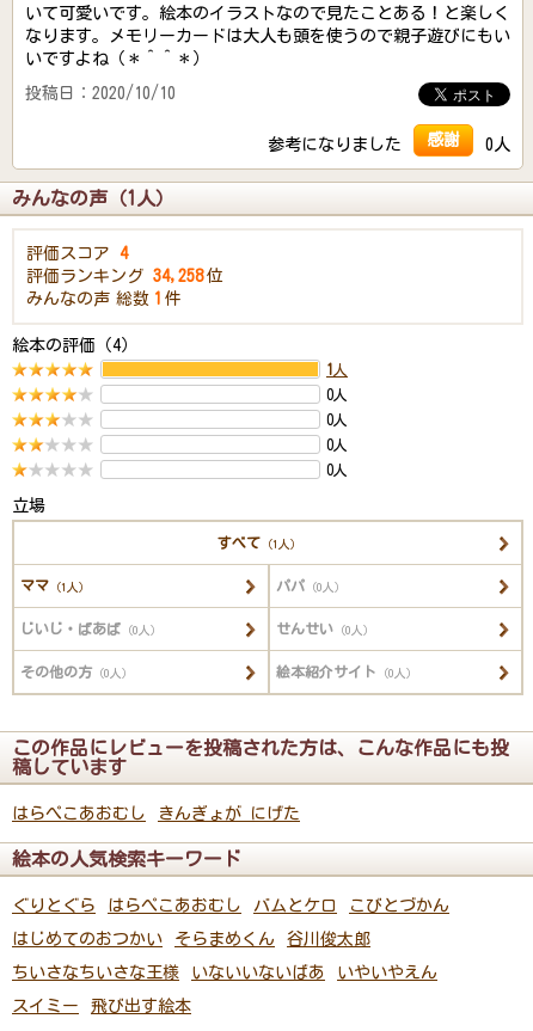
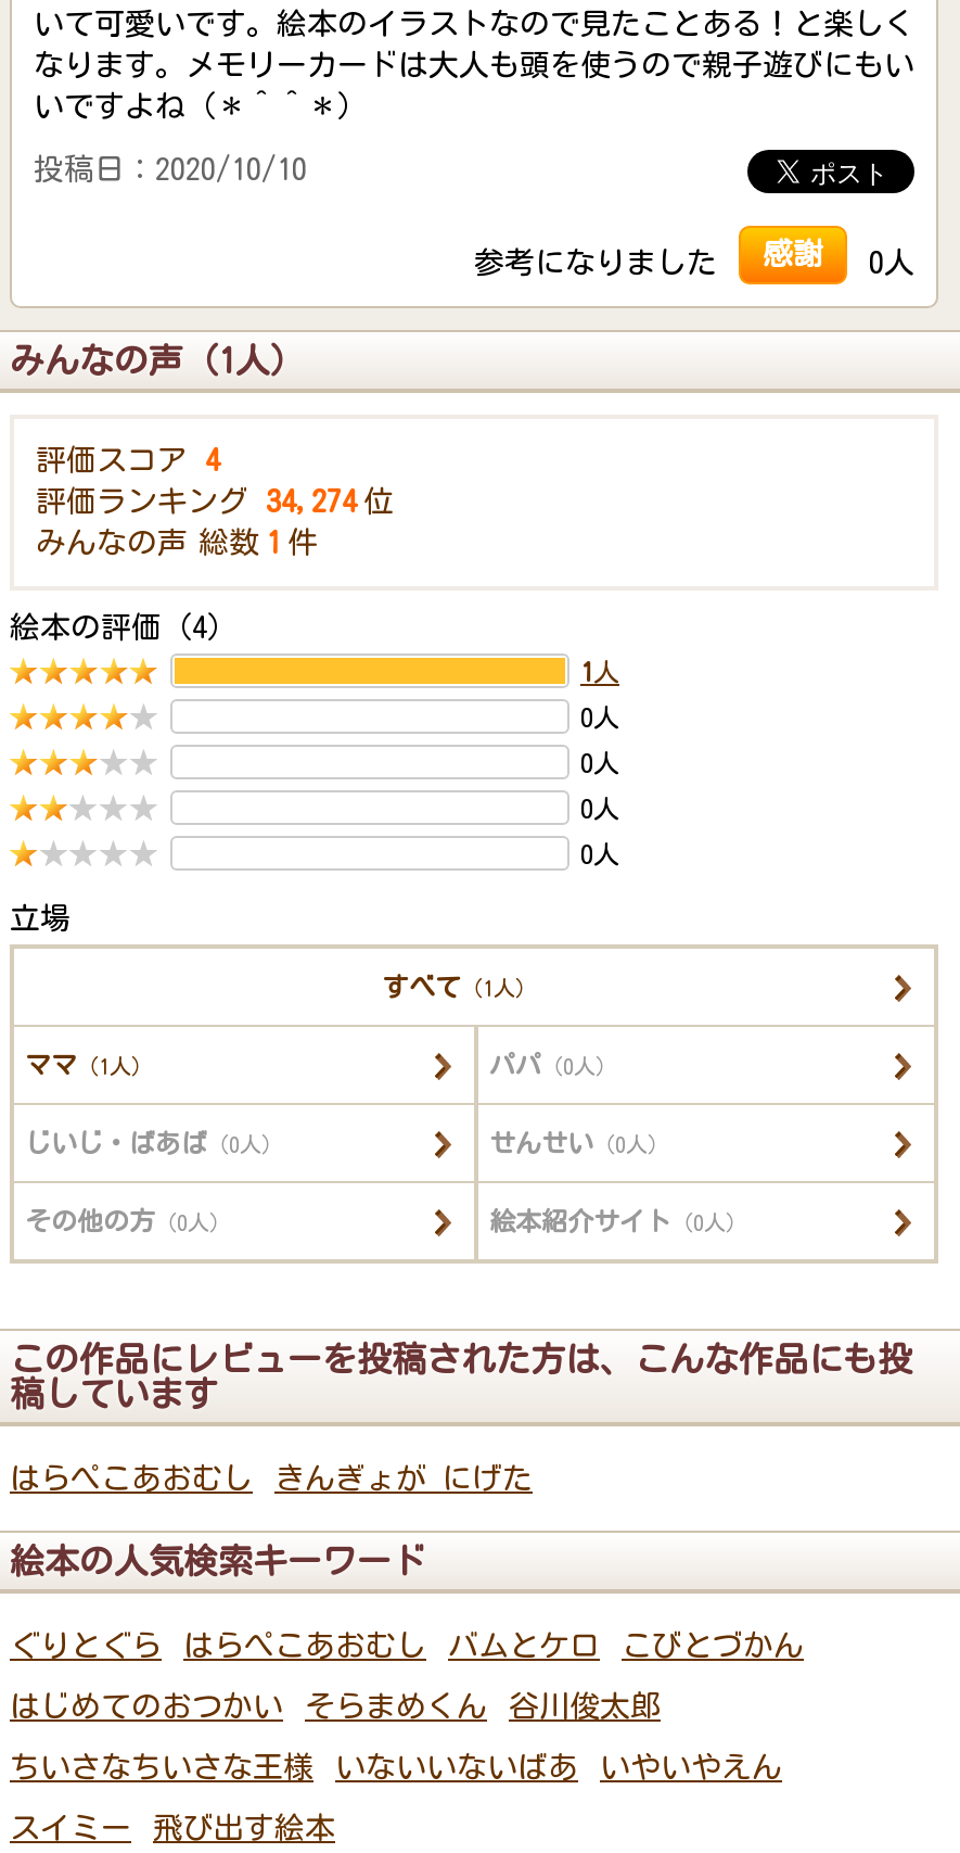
- 評価ランキング 34,258 位
+ 評価ランキング 34,274 位
